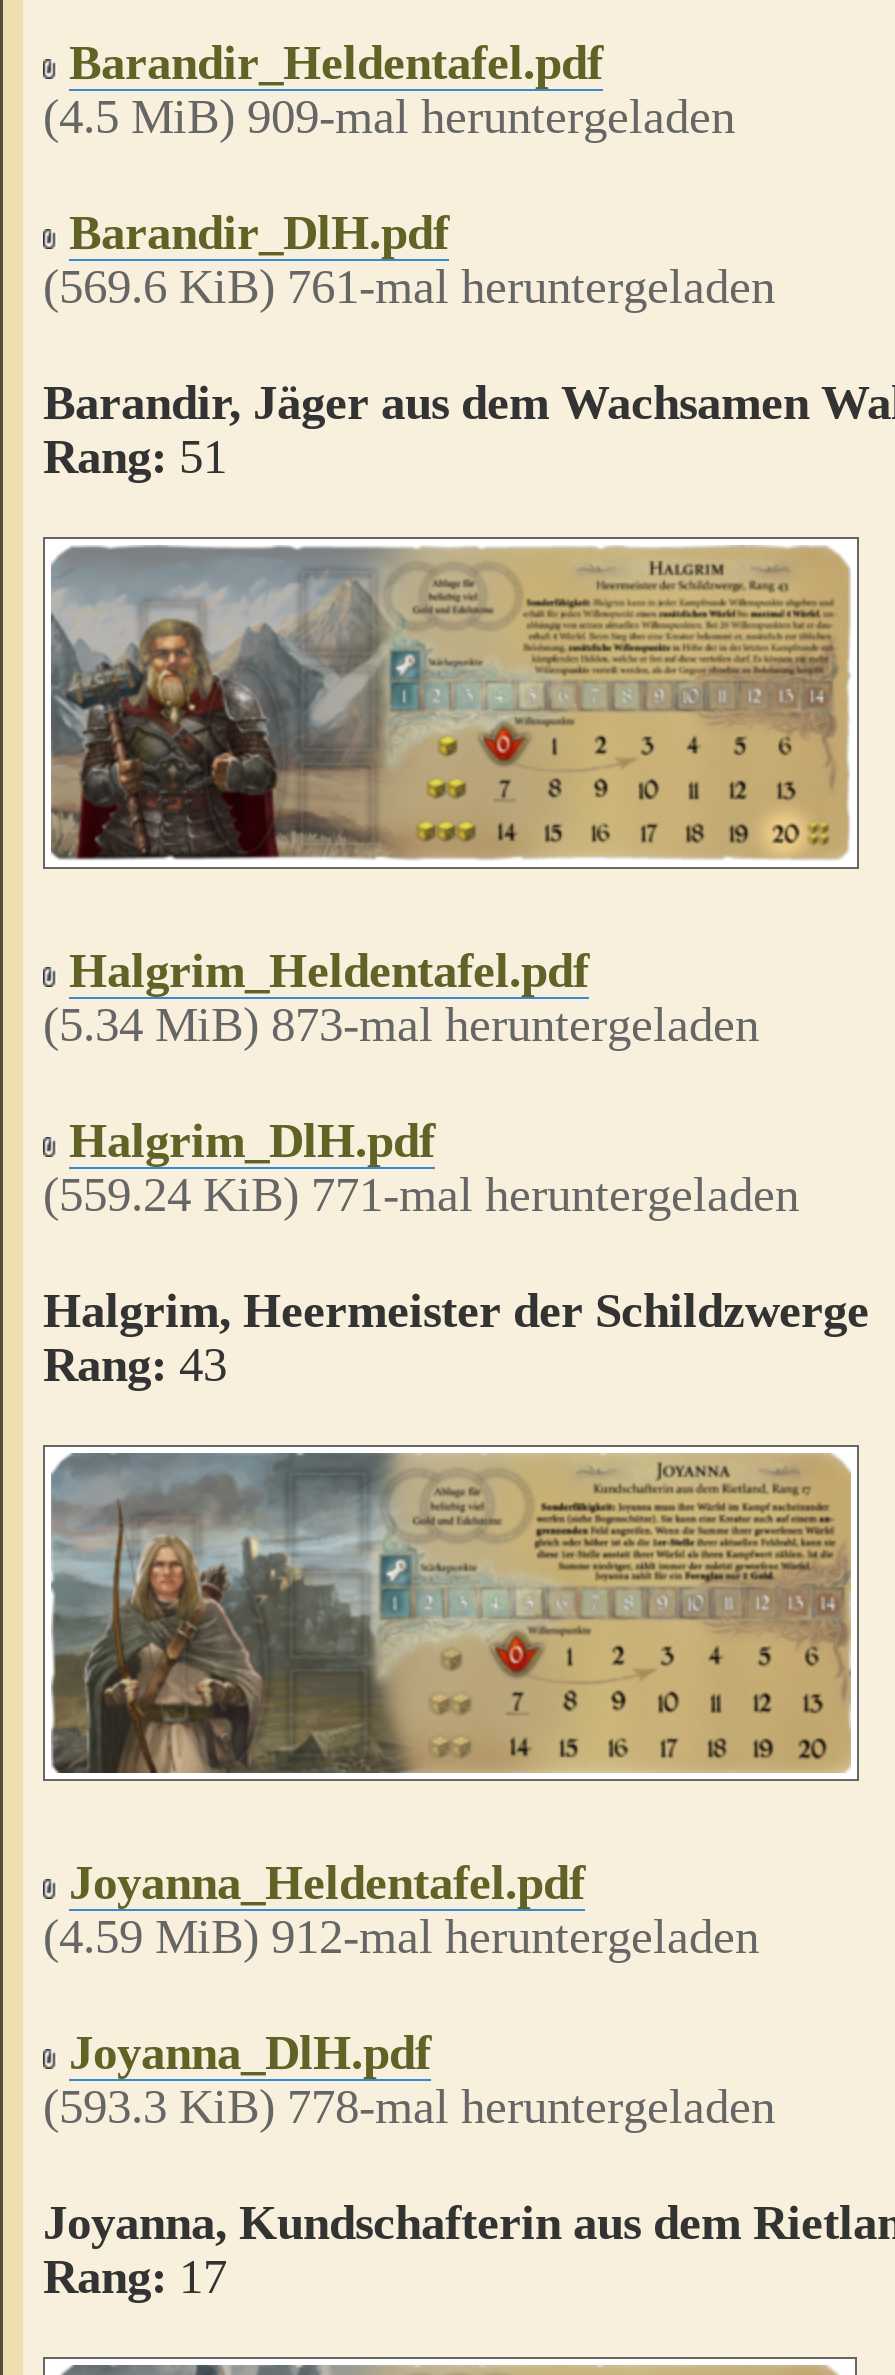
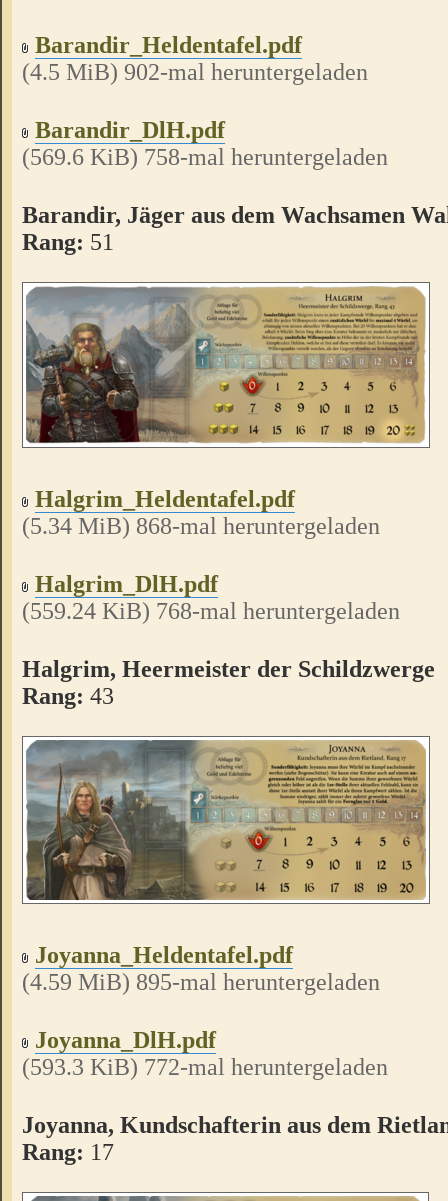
- (4.5 MiB) 909-mal heruntergeladen
+ (4.5 MiB) 902-mal heruntergeladen

- (569.6 KiB) 761-mal heruntergeladen
+ (569.6 KiB) 758-mal heruntergeladen

- (5.34 MiB) 873-mal heruntergeladen
+ (5.34 MiB) 868-mal heruntergeladen

- (559.24 KiB) 771-mal heruntergeladen
+ (559.24 KiB) 768-mal heruntergeladen

- (4.59 MiB) 912-mal heruntergeladen
+ (4.59 MiB) 895-mal heruntergeladen

- (593.3 KiB) 778-mal heruntergeladen
+ (593.3 KiB) 772-mal heruntergeladen
